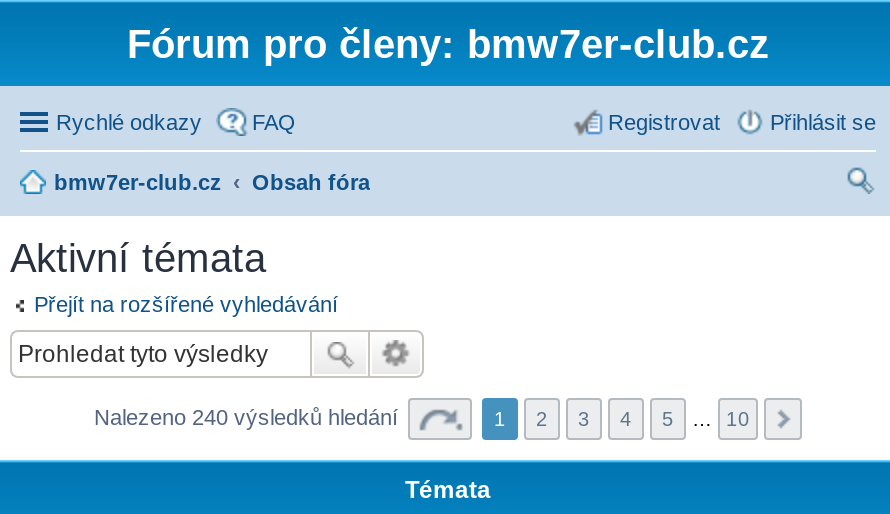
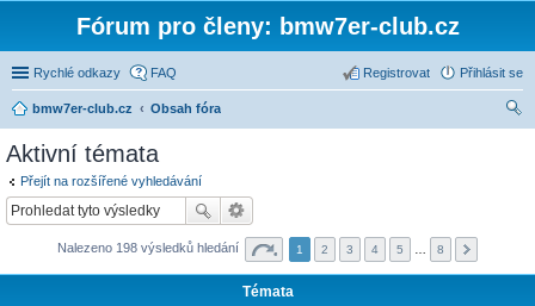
- Nalezeno 240 výsledků hledání
+ Nalezeno 198 výsledků hledání

- 10
+ 8
